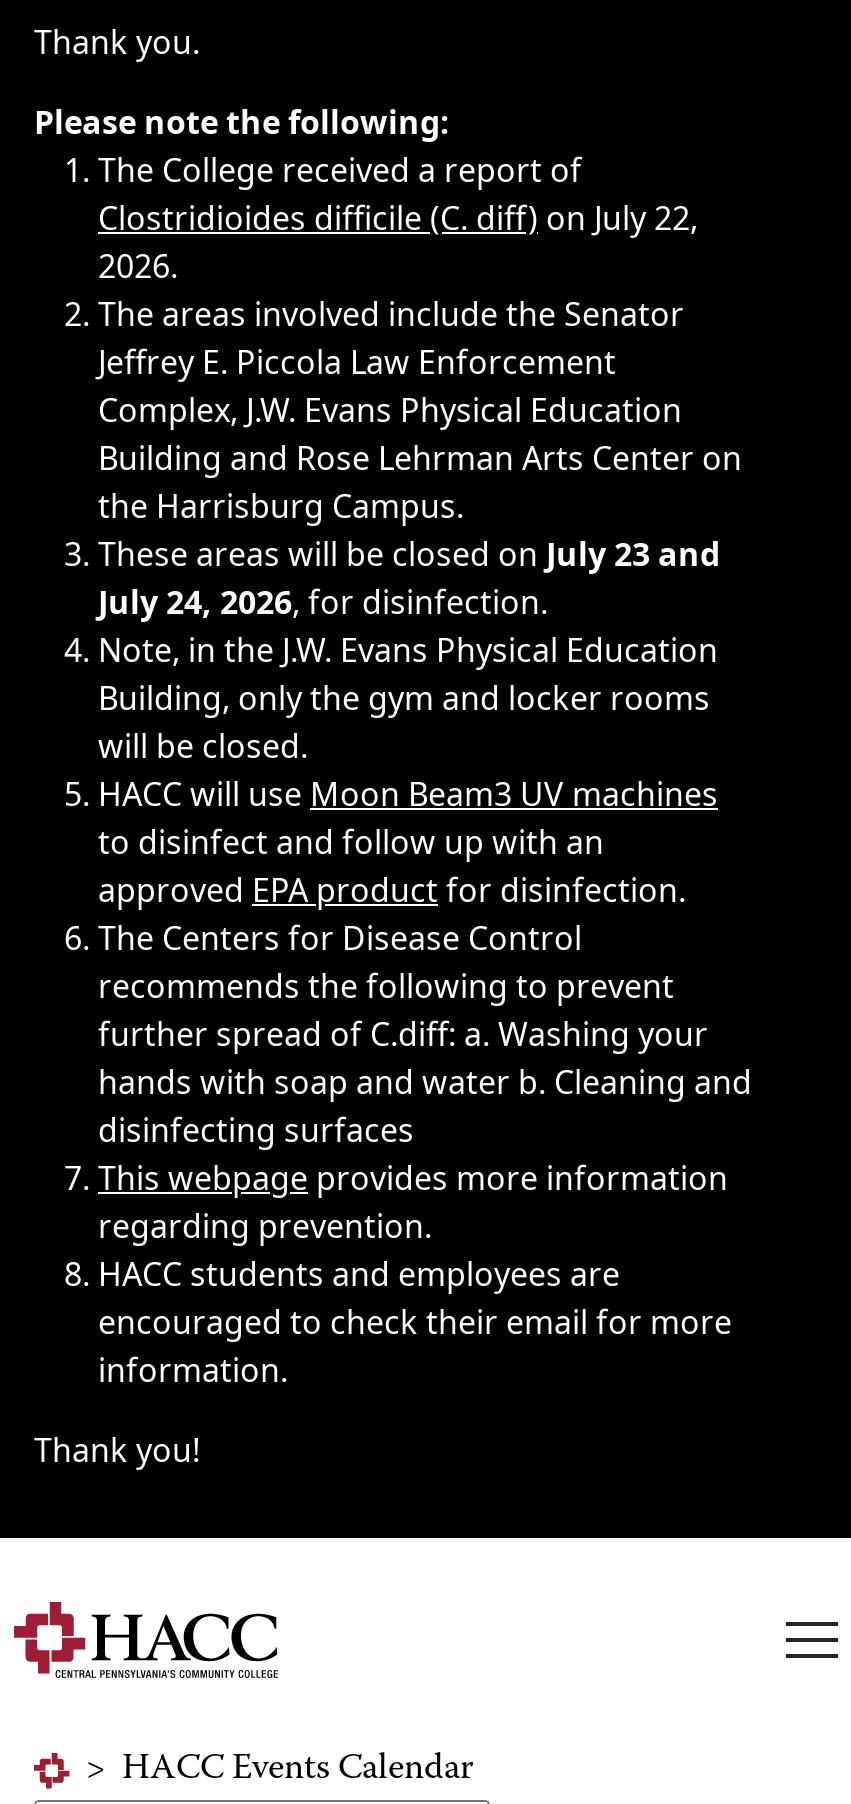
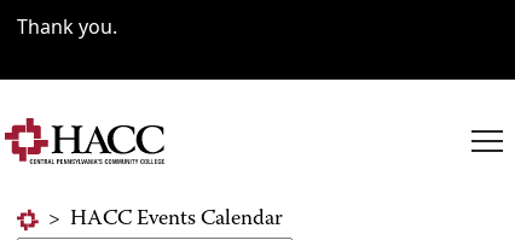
- Please note the following:
- The College received a report of
- Clostridioides difficile (C. diff) on July 22,
- 2026.
- The areas involved include the Senator
- Jeffrey E. Piccola Law Enforcement
- Complex, J.W. Evans Physical Education
- Building and Rose Lehrman Arts Center on
- the Harrisburg Campus.
- These areas will be closed on July 23 and
- July 24, 2026, for disinfection.
- Note, in the J.W. Evans Physical Education
- Building, only the gym and locker rooms
- will be closed.
- HACC will use Moon Beam3 UV machines
- to disinfect and follow up with an
- approved EPA product for disinfection.
- The Centers for Disease Control
- recommends the following to prevent
- further spread of C.diff: a. Washing your
- hands with soap and water b. Cleaning and
- disinfecting surfaces
- This webpage provides more information
- regarding prevention.
- HACC students and employees are
- encouraged to check their email for more
- information.
- Thank you!
